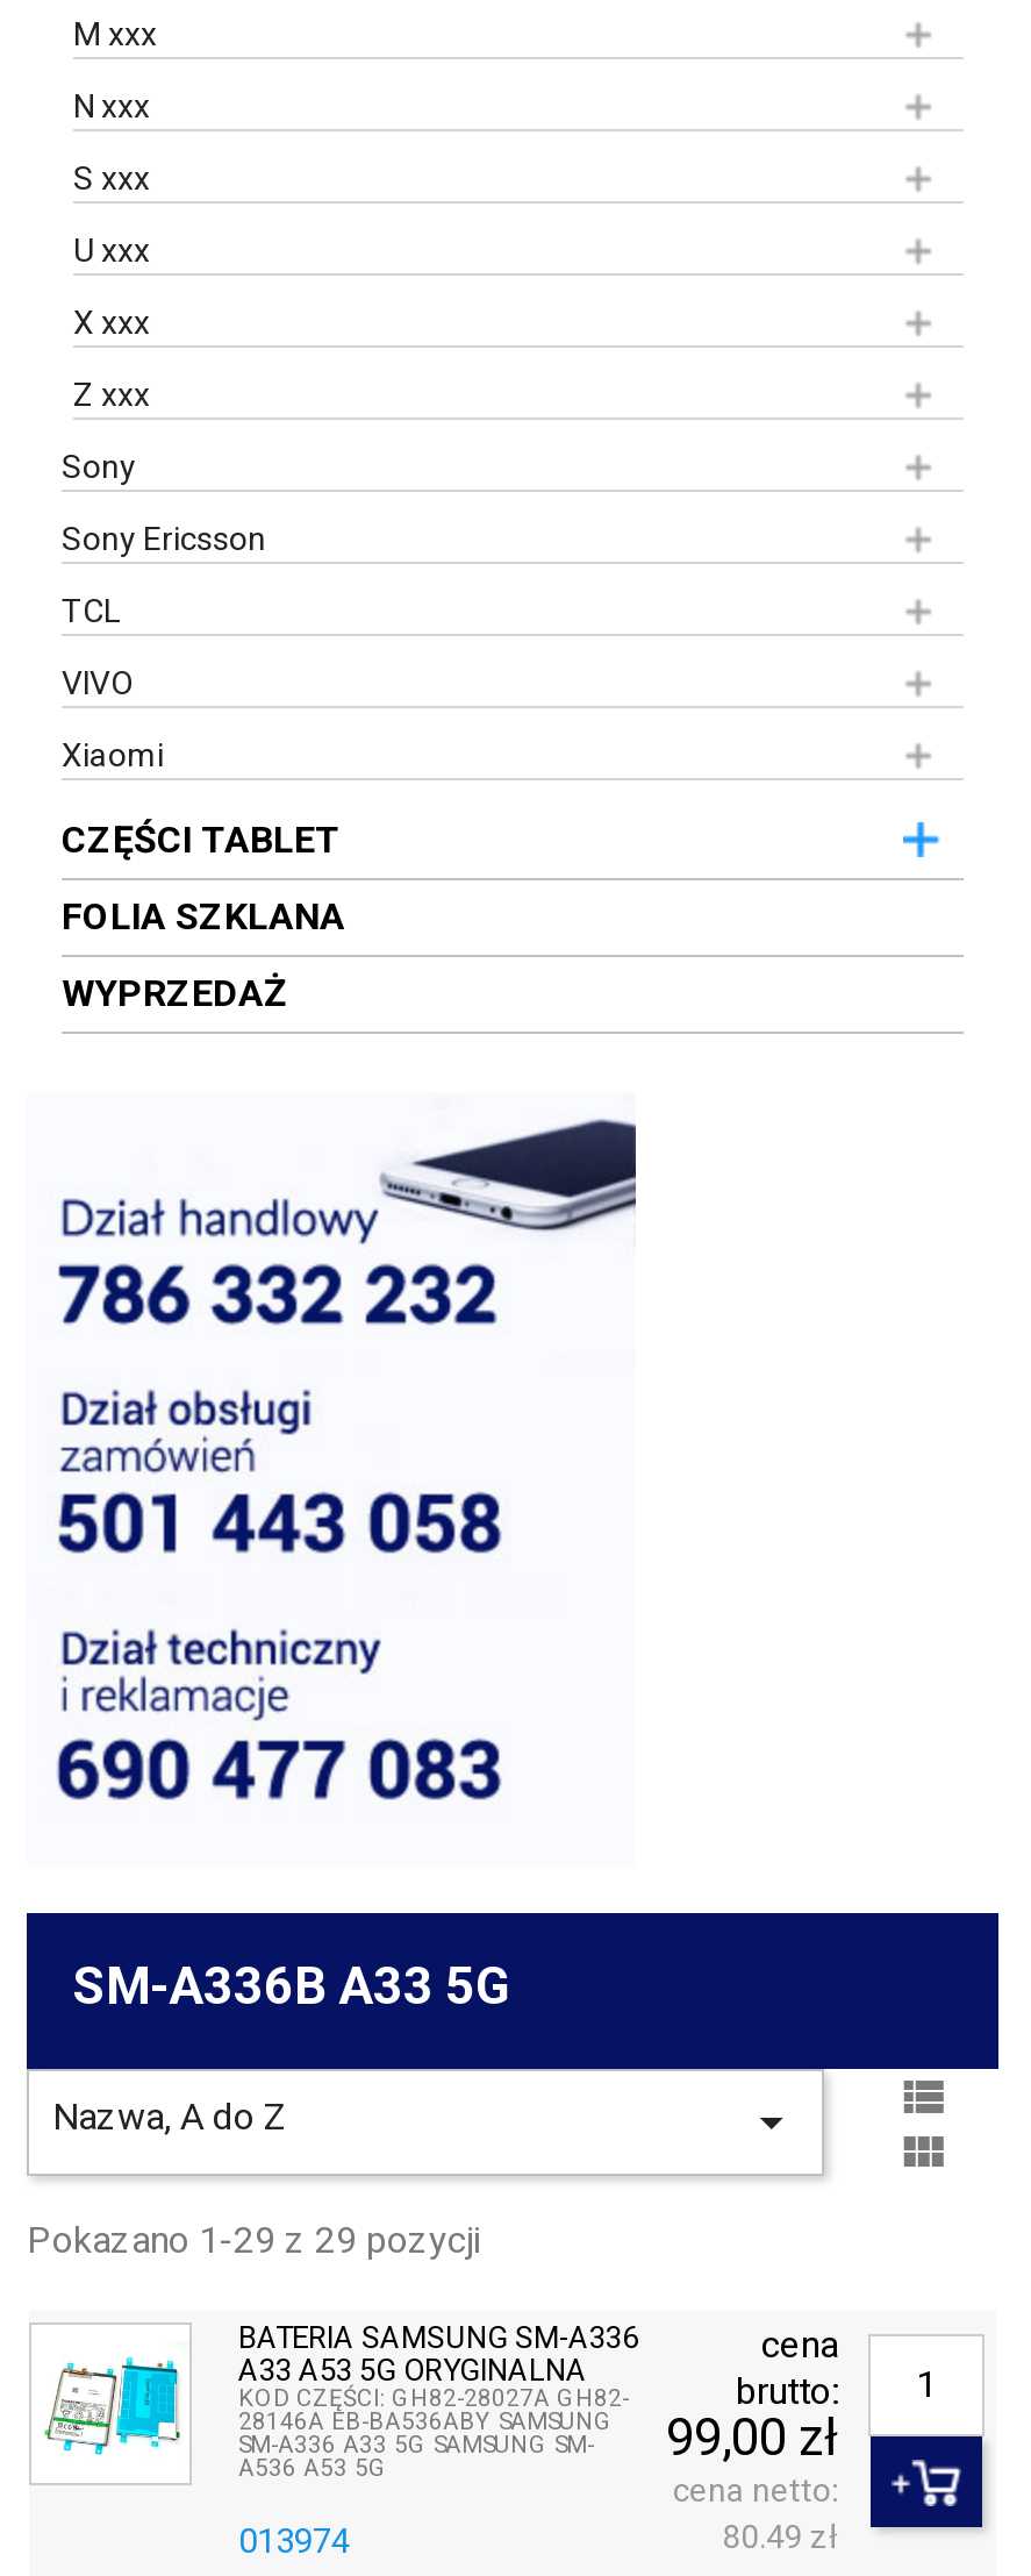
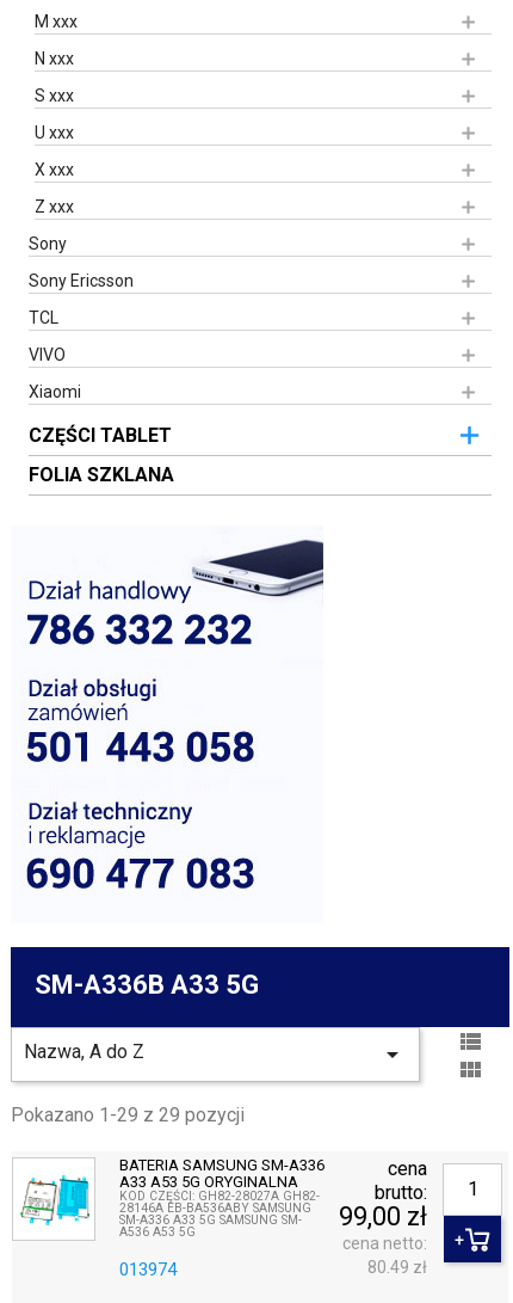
- WYPRZEDAŻ
